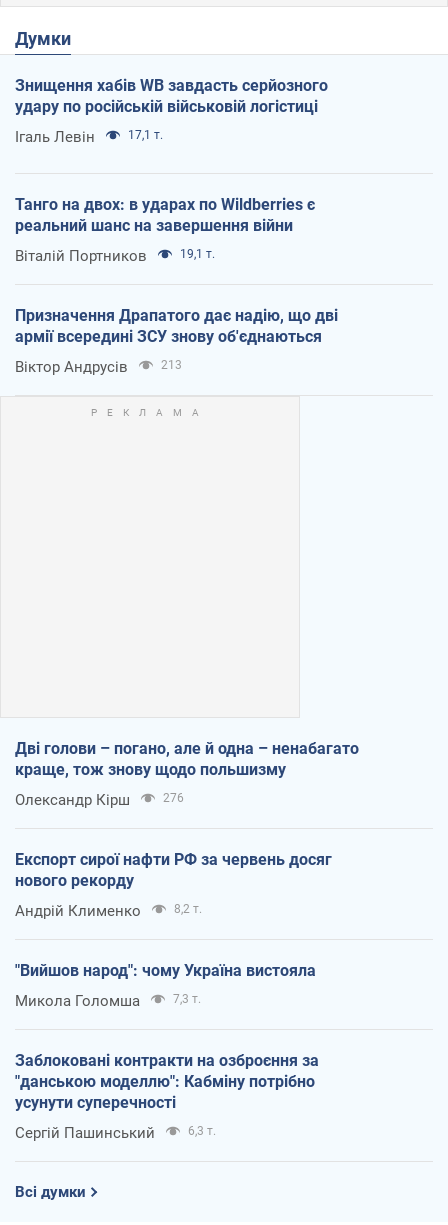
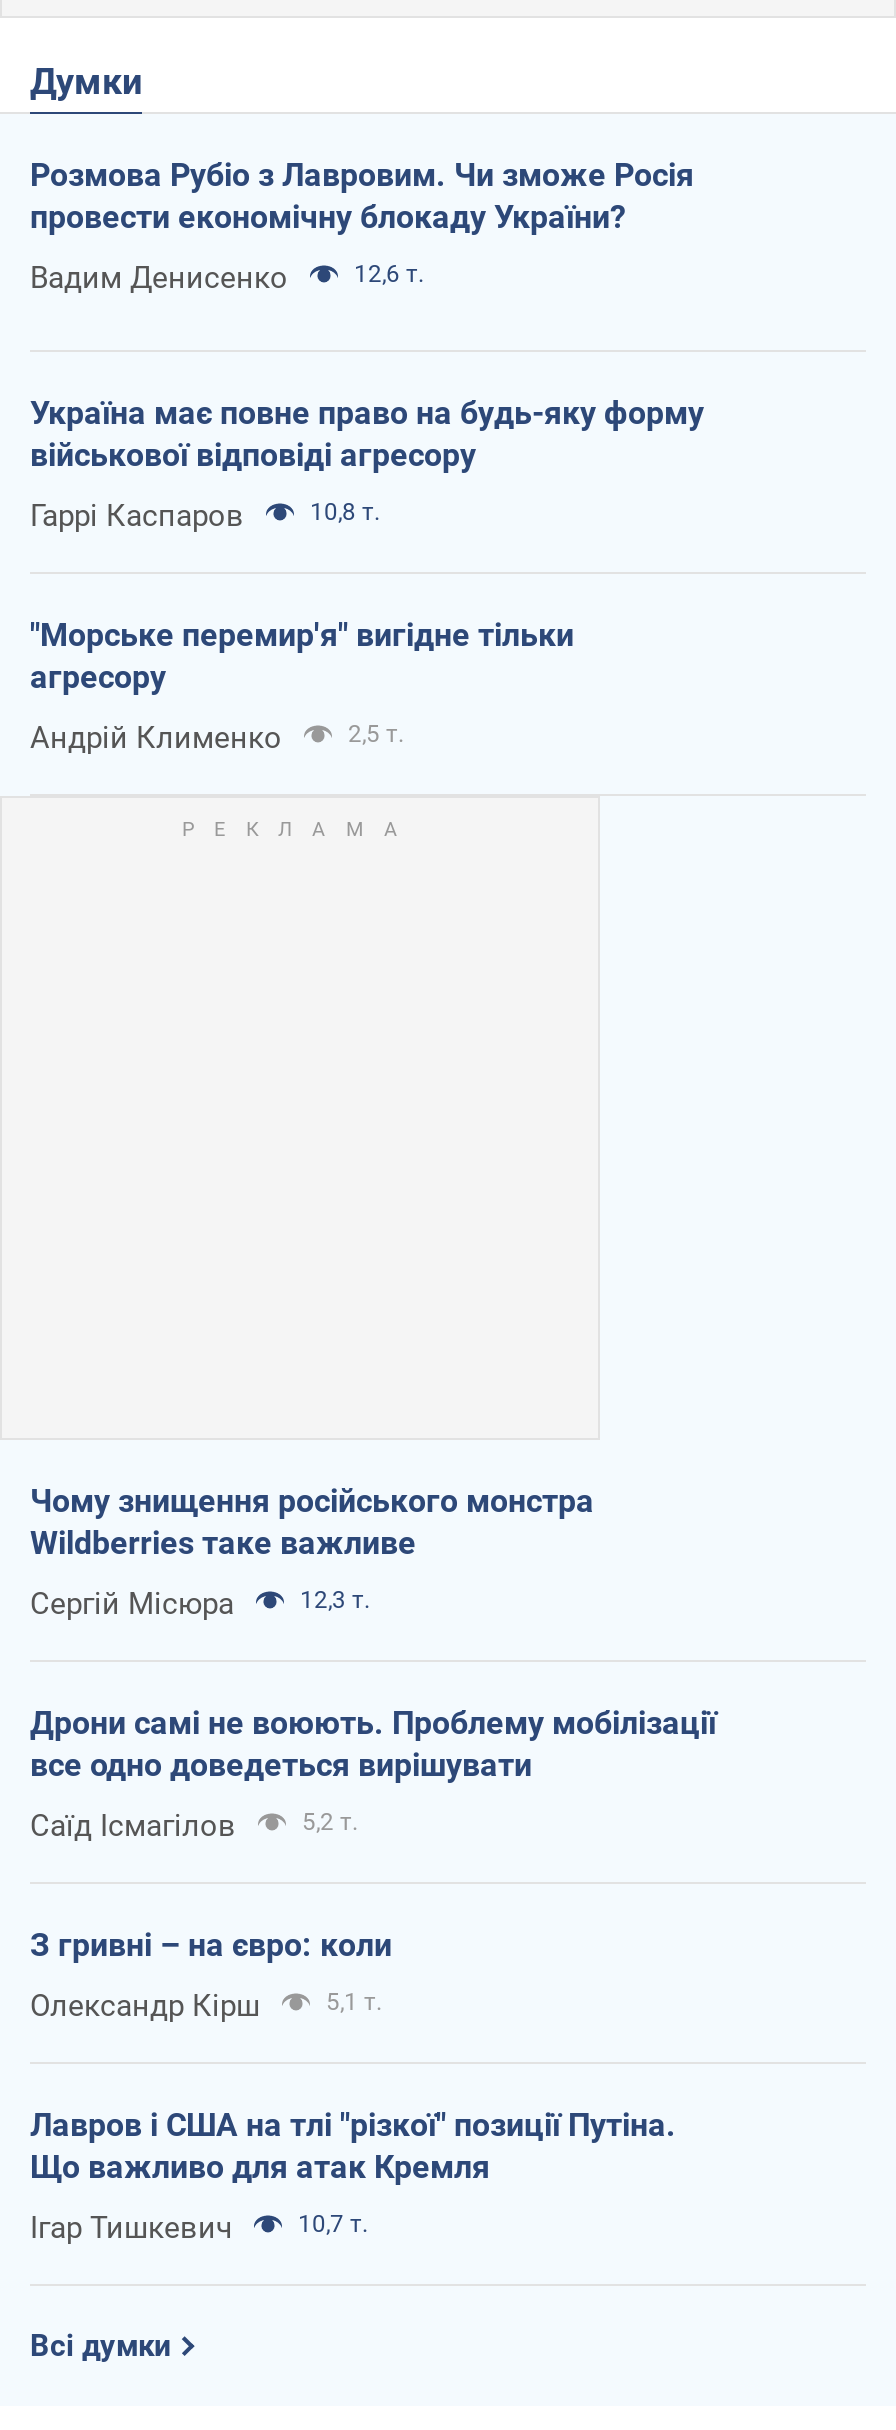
- Знищення хабів WB завдасть серйозного
- удару по російській військовій логістиці
- Ігаль Левін
- 17,1 т.
+ Розмова Рубіо з Лавровим. Чи зможе Росія
+ провести економічну блокаду України?
+ Вадим Денисенко
+ 12,6 т.

- Танго на двох: в ударах по Wildberries є
- реальний шанс на завершення війни
- Віталій Портников
- 19,1 т.
- Призначення Драпатого дає надію, що дві
- армії всередині ЗСУ знову об'єднаються
- Віктор Андрусів
- 213
+ Україна має повне право на будь-яку форму
+ військової відповіді агресору
+ Гаррі Каспаров
+ 10,8 т.
+ "Морське перемир'я" вигідне тільки
+ агресору
+ 2,5 т.

- Дві голови – погано, але й одна – ненабагато
- краще, тож знову щодо польшизму
+ Чому знищення російського монстра
+ Wildberries таке важливе
+ Сергій Місюра
+ 12,3 т.
+ Дрони самі не воюють. Проблему мобілізації
+ все одно доведеться вирішувати
+ Саїд Ісмагілов
+ 5,2 т.
+ З гривні – на євро: коли

- 276
- Експорт сирої нафти РФ за червень досяг
- нового рекорду
- 8,2 т.
- "Вийшов народ": чому Україна вистояла
- Микола Голомша
- 7,3 т.
- Заблоковані контракти на озброєння за
- "данською моделлю": Кабміну потрібно
- усунути суперечності
- Сергій Пашинський
- 6,3 т.
+ 5,1 т.
+ Лавров і США на тлі "різкої" позиції Путіна.
+ Що важливо для атак Кремля
+ Ігар Тишкевич
+ 10,7 т.

moved down: Олександр Кірш

moved up: Андрій Клименко
